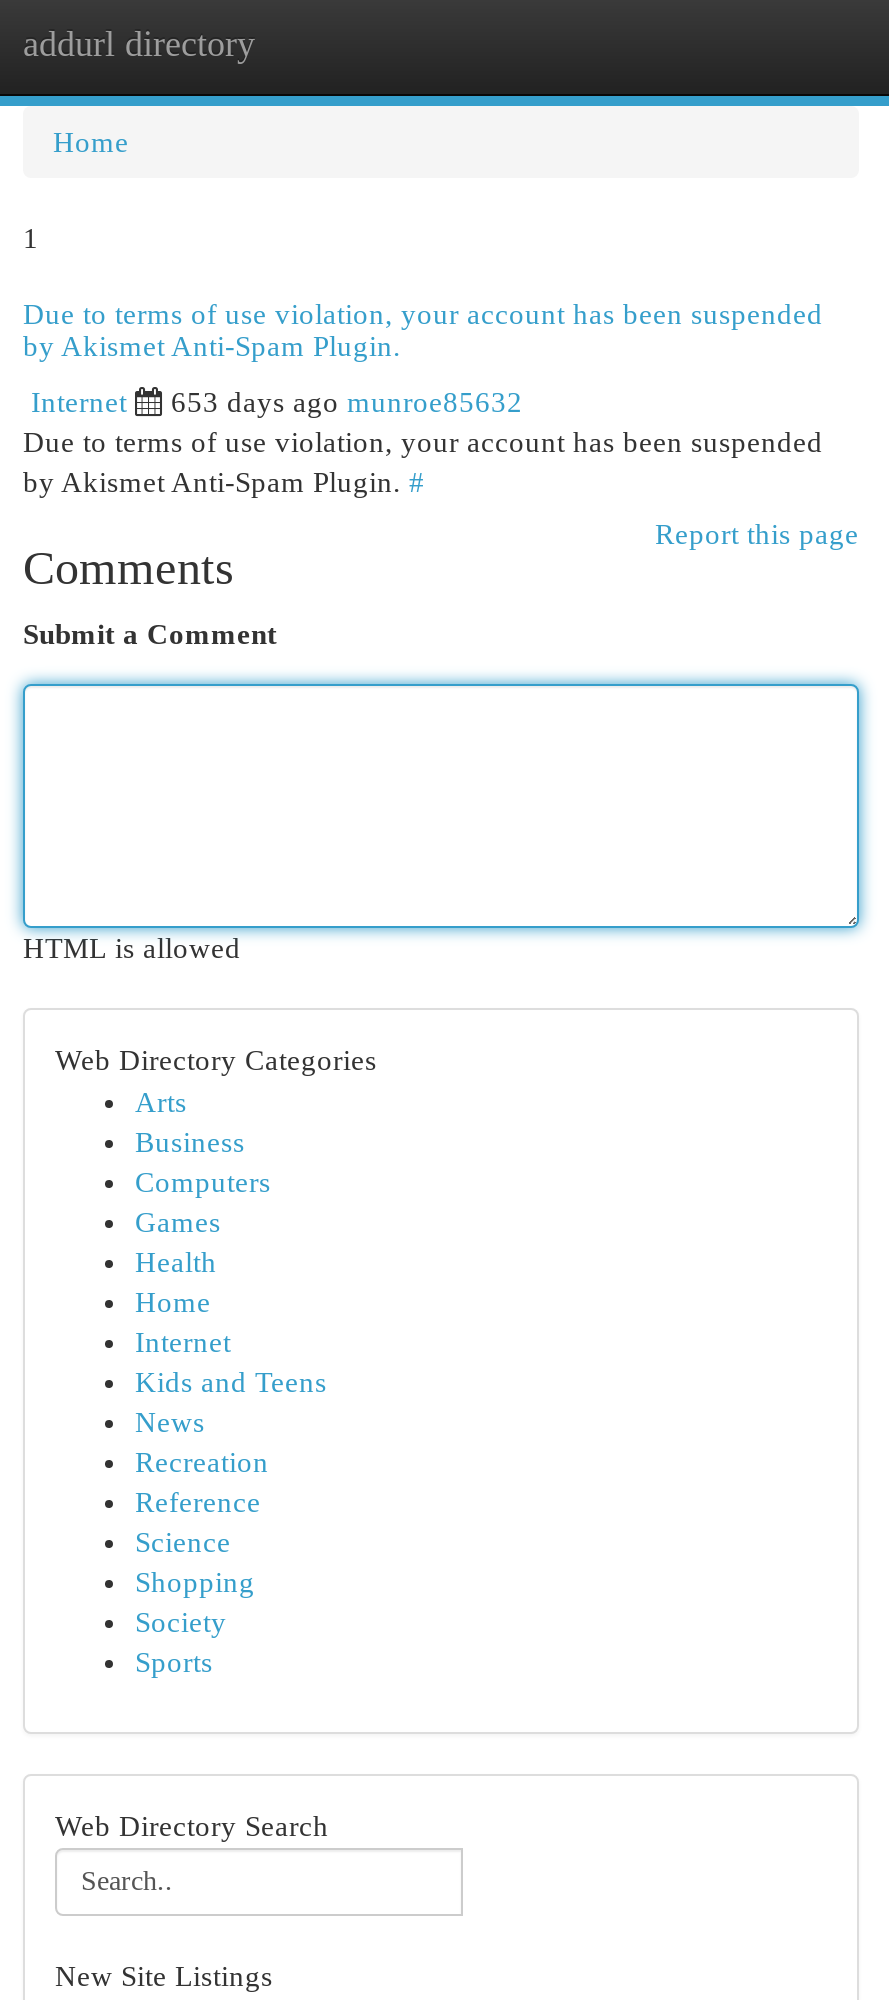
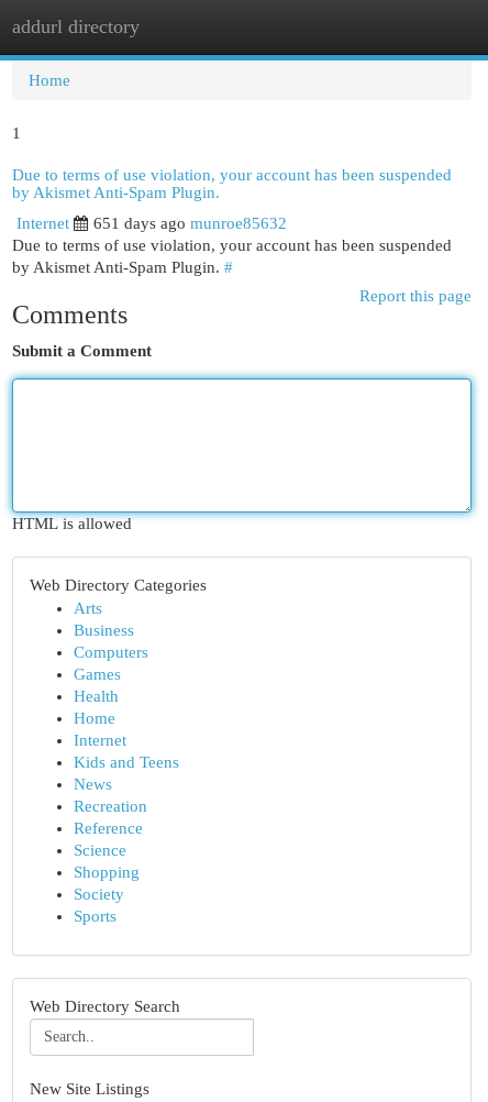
- 653 days ago munroe85632
+ 651 days ago munroe85632
